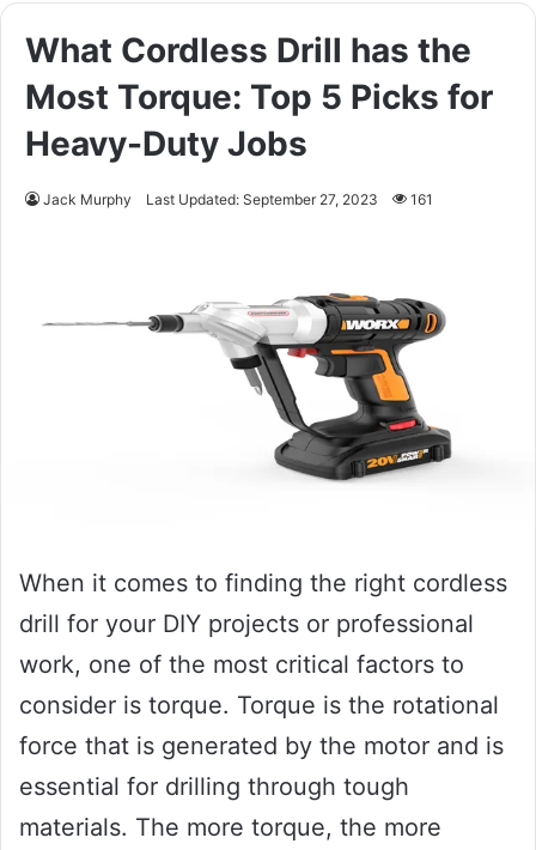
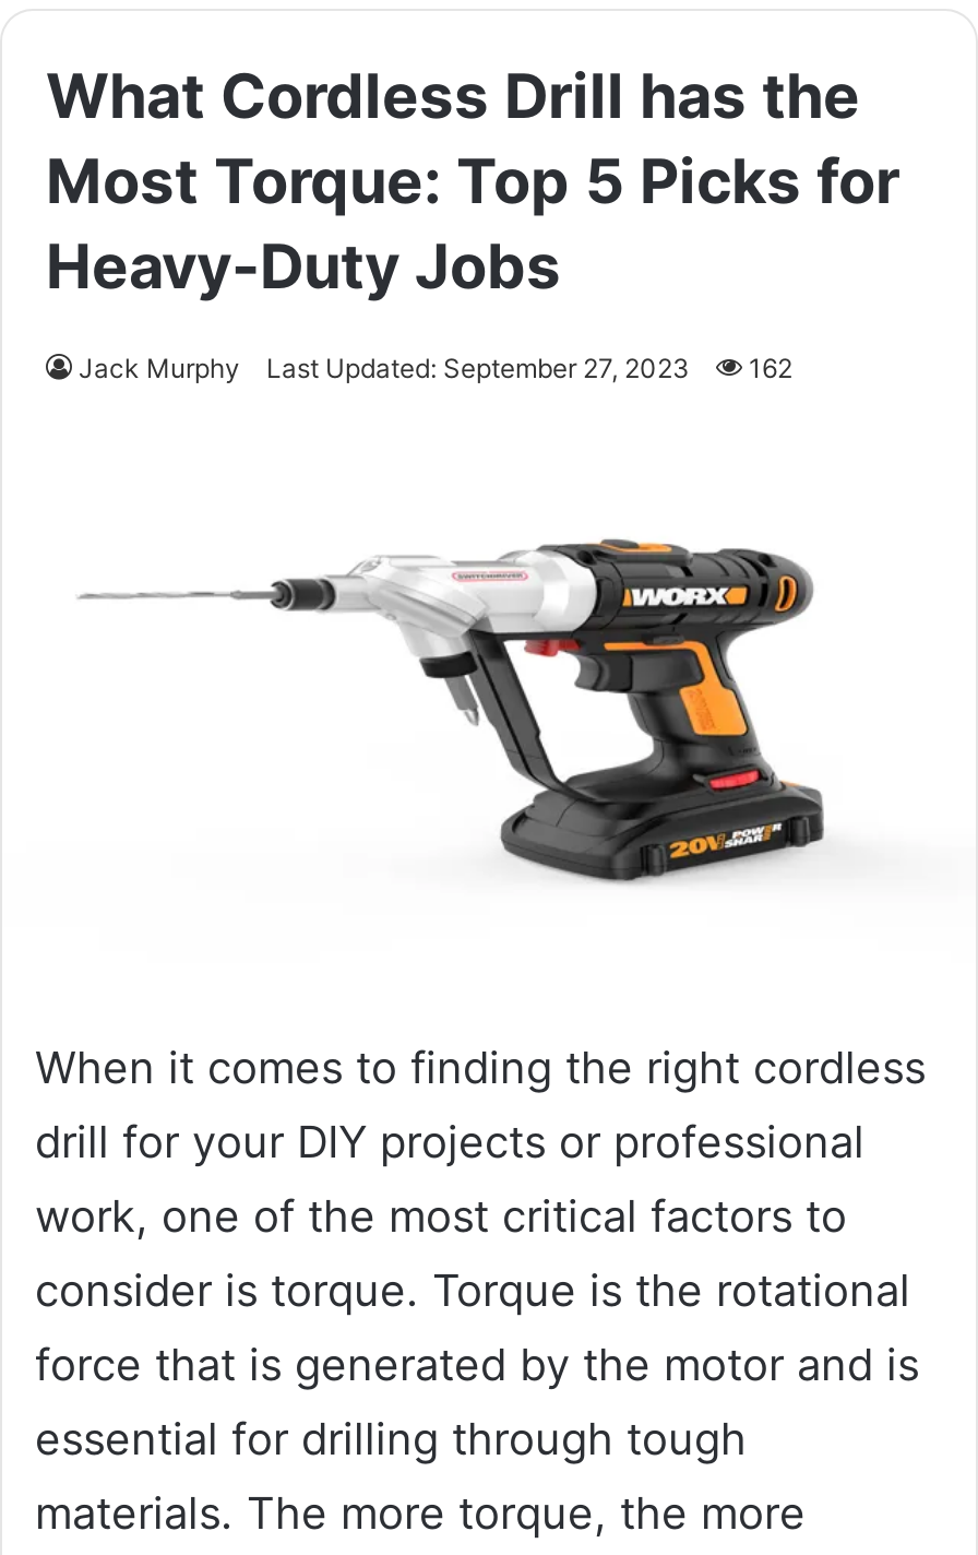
- Jack Murphy Last Updated: September 27, 2023 161
+ Jack Murphy Last Updated: September 27, 2023 162
